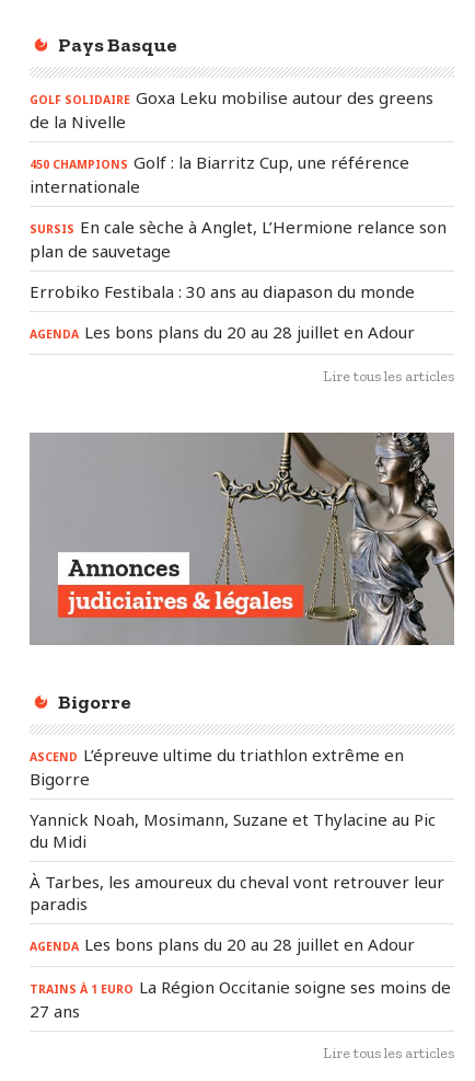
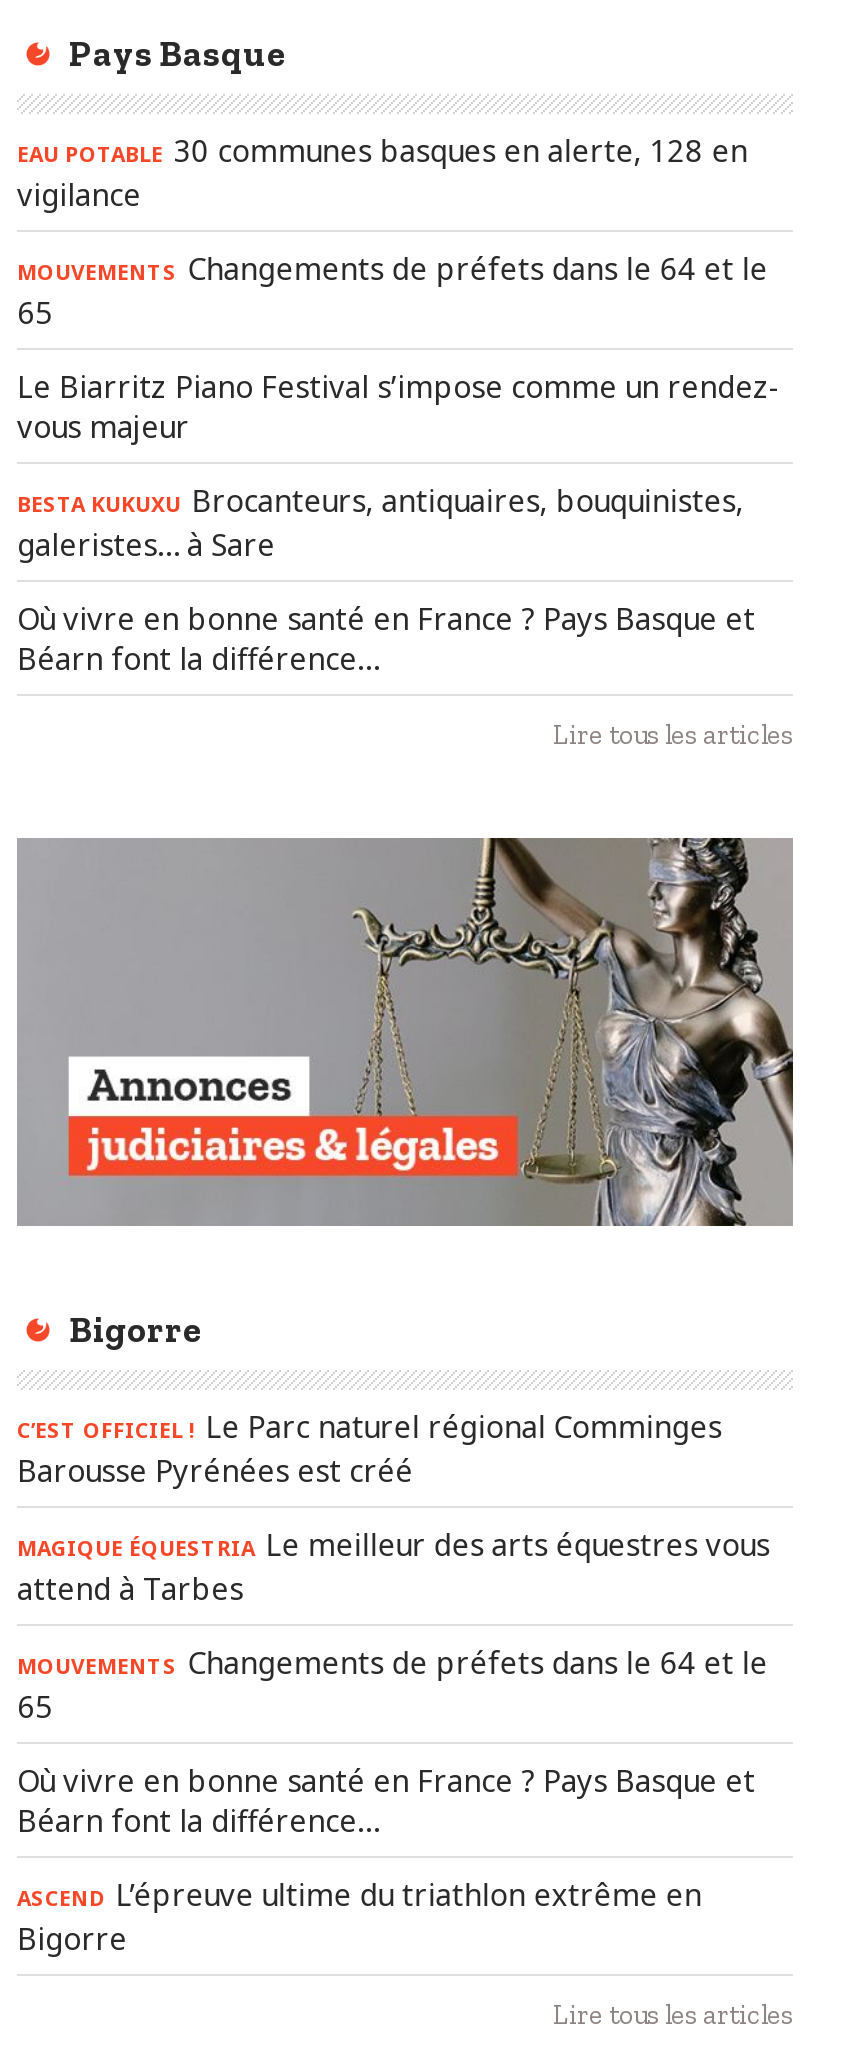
- GOLF SOLIDAIRE Goxa Leku mobilise autour des greens
- de la Nivelle
+ EAU POTABLE 30 communes basques en alerte, 128 en
+ vigilance

- 450 CHAMPIONS Golf : la Biarritz Cup, une référence
- internationale
+ MOUVEMENTS Changements de préfets dans le 64 et le
+ 65

- SURSIS En cale sèche à Anglet, L’Hermione relance son
- plan de sauvetage
+ Le Biarritz Piano Festival s’impose comme un rendez-
+ vous majeur

- Errobiko Festibala : 30 ans au diapason du monde
+ BESTA KUKUXU Brocanteurs, antiquaires, bouquinistes,
+ galeristes… à Sare

- AGENDA Les bons plans du 20 au 28 juillet en Adour
+ Où vivre en bonne santé en France ? Pays Basque et
+ Béarn font la différence…

+ C’EST OFFICIEL ! Le Parc naturel régional Comminges
+ Barousse Pyrénées est créé
+ MAGIQUE ÉQUESTRIA Le meilleur des arts équestres vous
+ attend à Tarbes
+ MOUVEMENTS Changements de préfets dans le 64 et le
+ 65
+ Où vivre en bonne santé en France ? Pays Basque et
+ Béarn font la différence…

moved down: ASCEND L’épreuve ultime du triathlon extrême en | Bigorre

- Yannick Noah, Mosimann, Suzane et Thylacine au Pic
- du Midi
- À Tarbes, les amoureux du cheval vont retrouver leur
- paradis
- AGENDA Les bons plans du 20 au 28 juillet en Adour
- TRAINS À 1 EURO La Région Occitanie soigne ses moins de
- 27 ans
